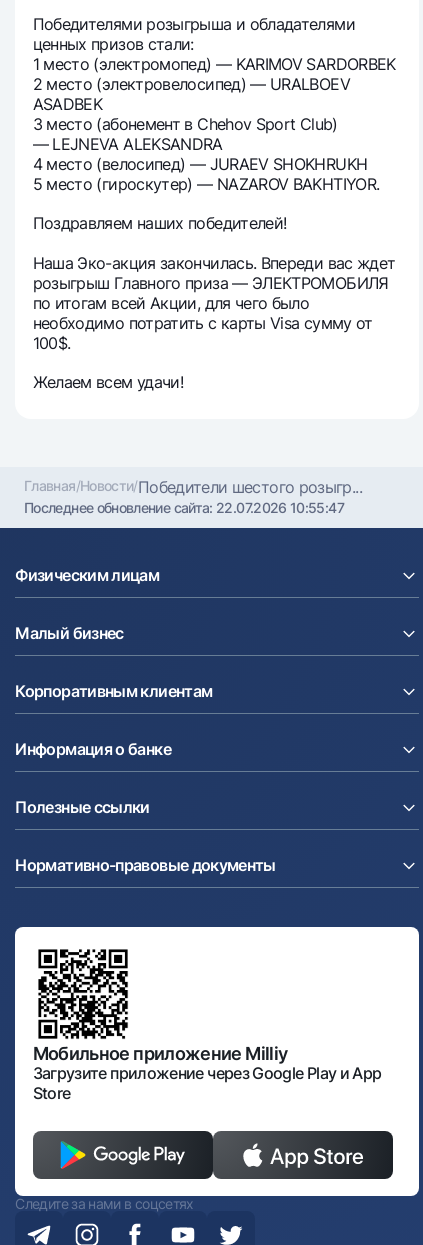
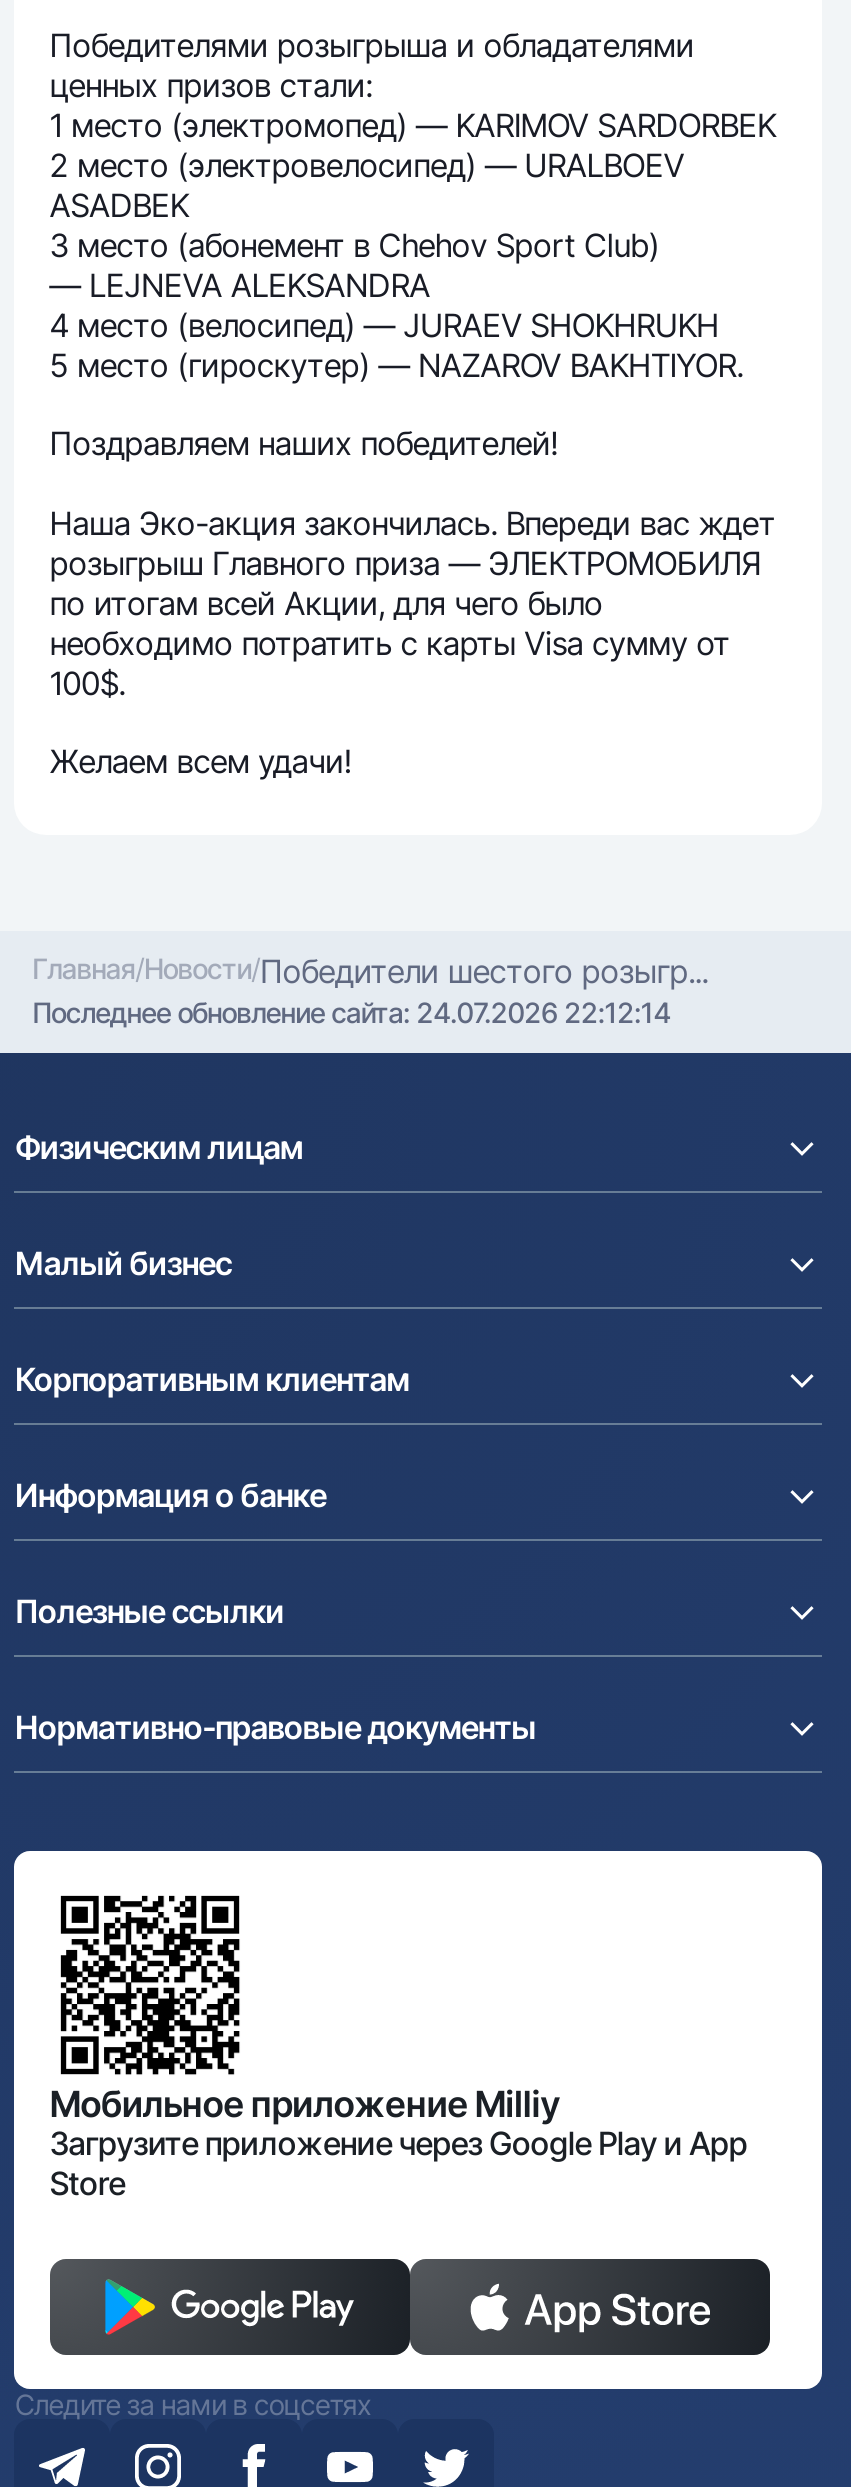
- Последнее обновление сайта: 22.07.2026 10:55:47
+ Последнее обновление сайта: 24.07.2026 22:12:14
